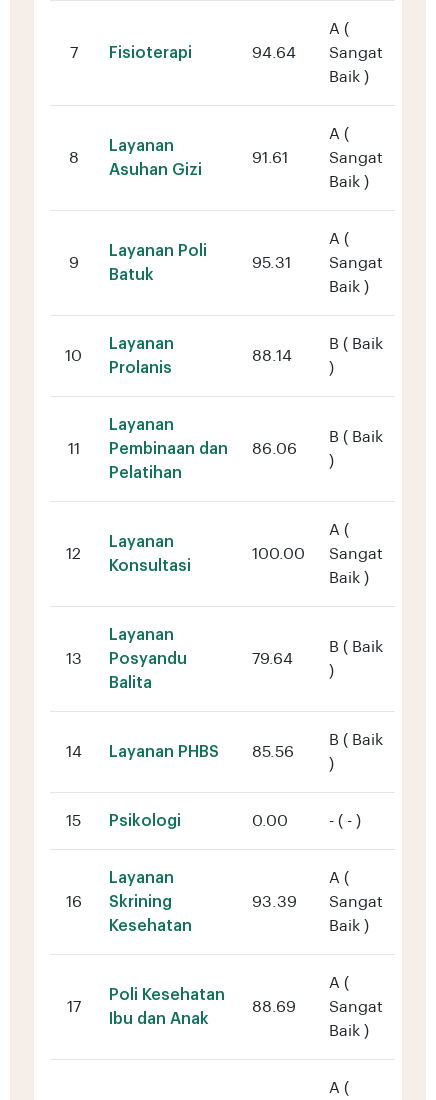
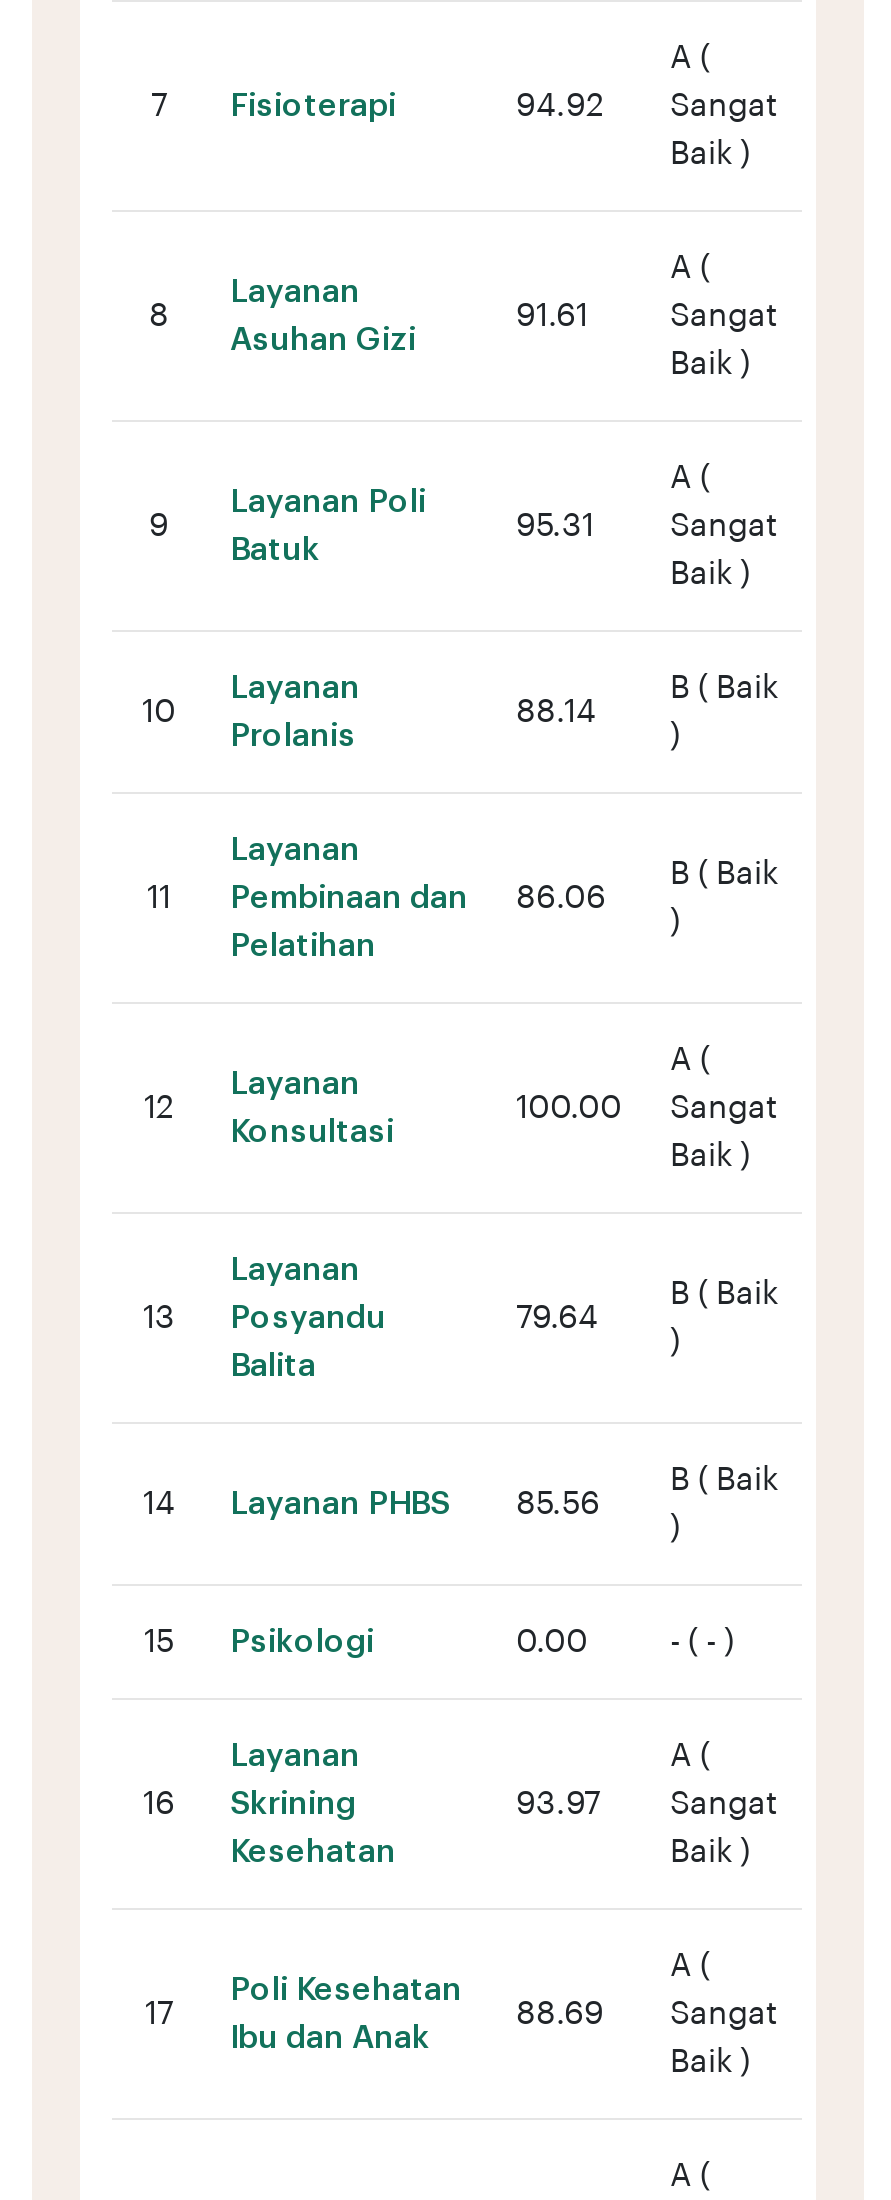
- 94.64
+ 94.92

- 93.39
+ 93.97
